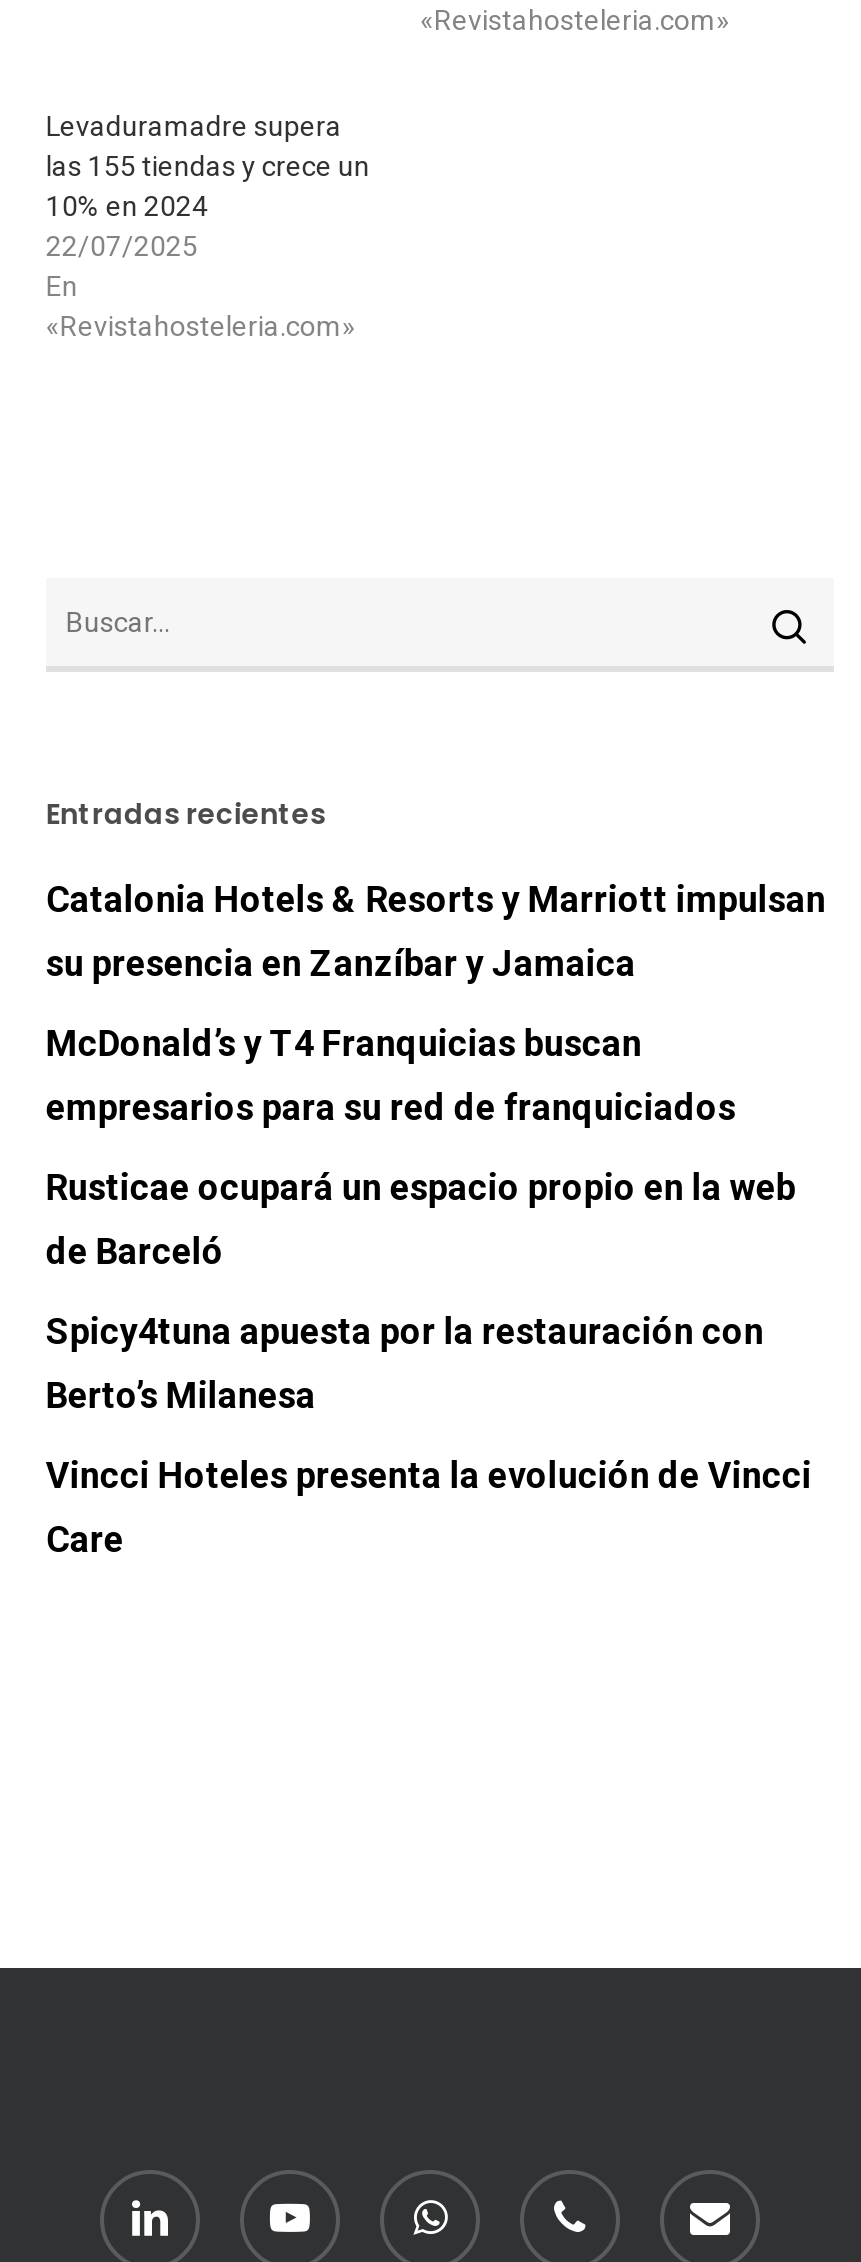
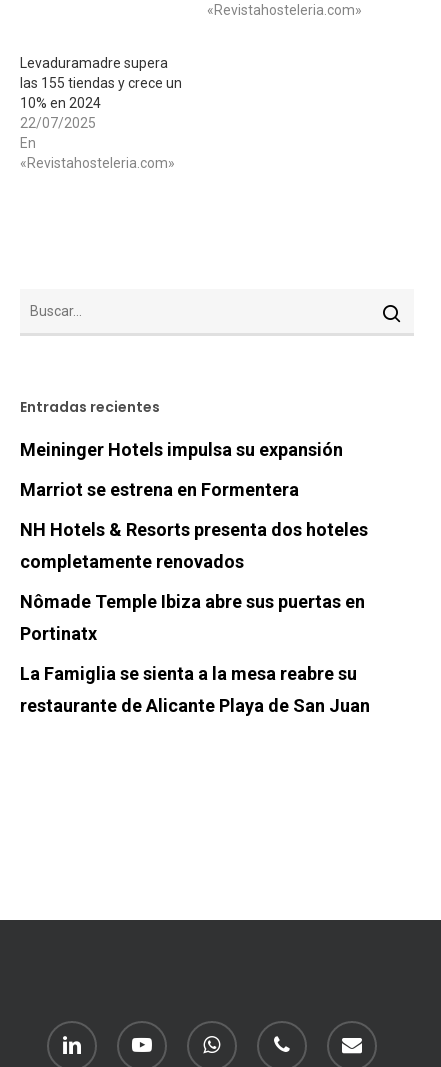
- Catalonia Hotels & Resorts y Marriott impulsan
- su presencia en Zanzíbar y Jamaica
- McDonald’s y T4 Franquicias buscan
- empresarios para su red de franquiciados
- Rusticae ocupará un espacio propio en la web
- de Barceló
- Spicy4tuna apuesta por la restauración con
- Berto’s Milanesa
- Vincci Hoteles presenta la evolución de Vincci
- Care
+ Meininger Hotels impulsa su expansión
+ Marriot se estrena en Formentera
+ NH Hotels & Resorts presenta dos hoteles
+ completamente renovados
+ Nômade Temple Ibiza abre sus puertas en
+ Portinatx
+ La Famiglia se sienta a la mesa reabre su
+ restaurante de Alicante Playa de San Juan
